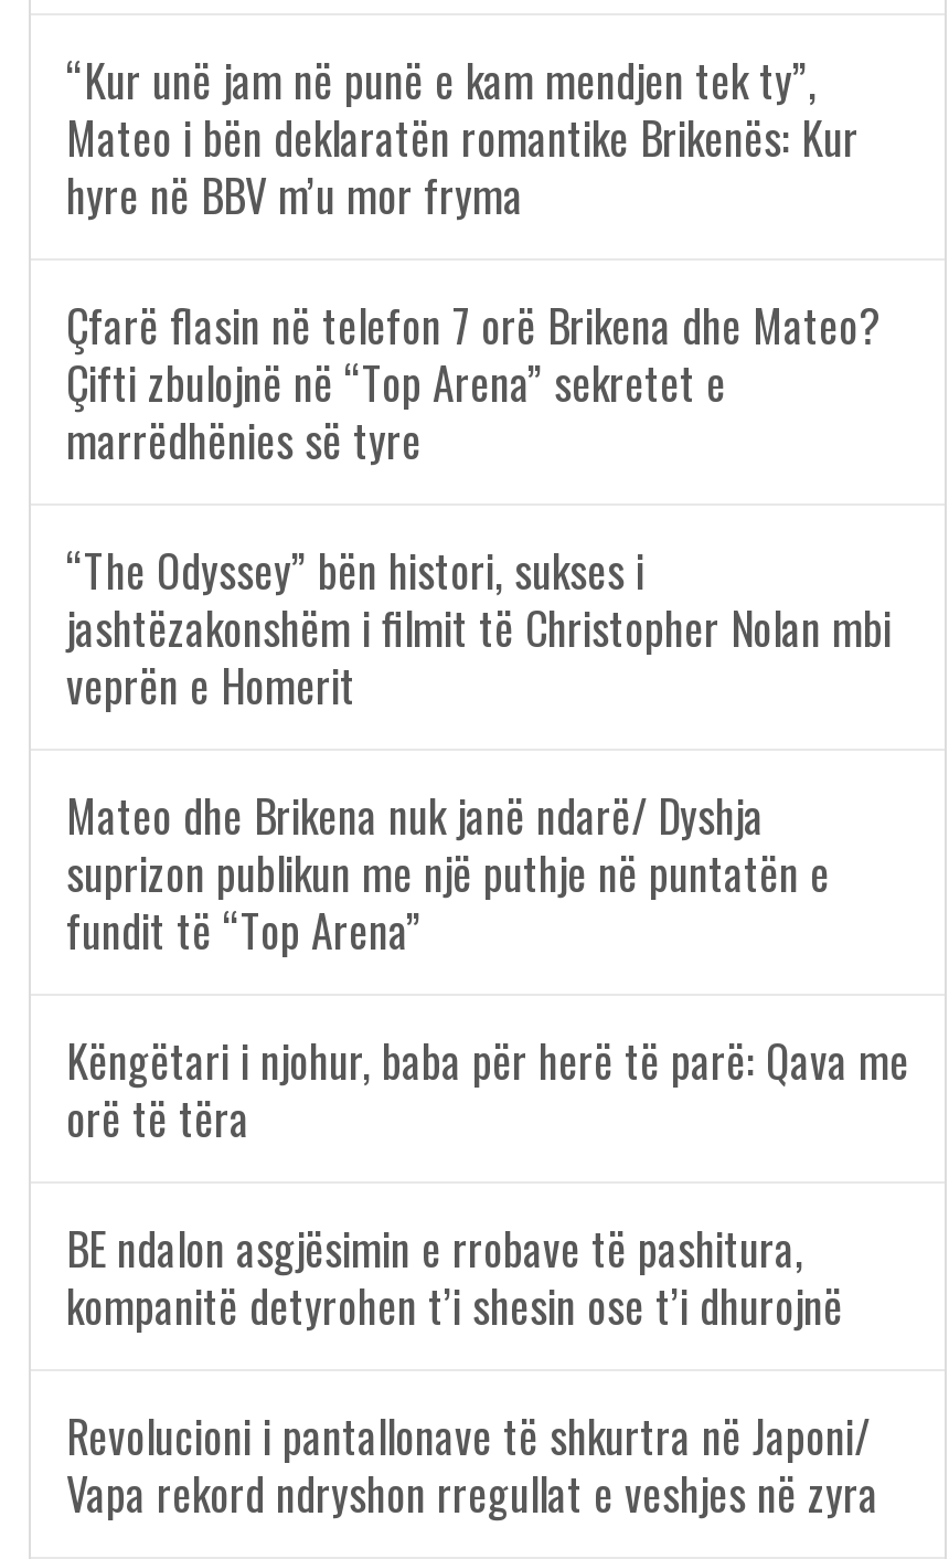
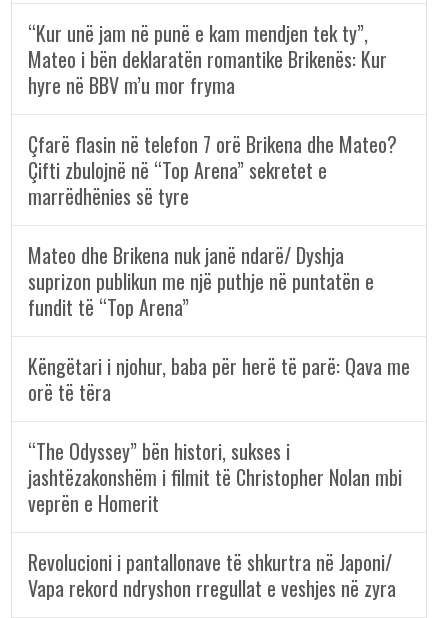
moved down: “The Odyssey” bën histori, sukses i | jashtëzakonshëm i filmit të Christopher Nolan mbi | veprën e Homerit

moved up: Mateo dhe Brikena nuk janë ndarë/ Dyshja | suprizon publikun me një puthje në puntatën e | fundit të “Top Arena” | Këngëtari i njohur, baba për herë të parë: Qava me | orë të tëra

- BE ndalon asgjësimin e rrobave të pashitura,
- kompanitë detyrohen t’i shesin ose t’i dhurojnë
